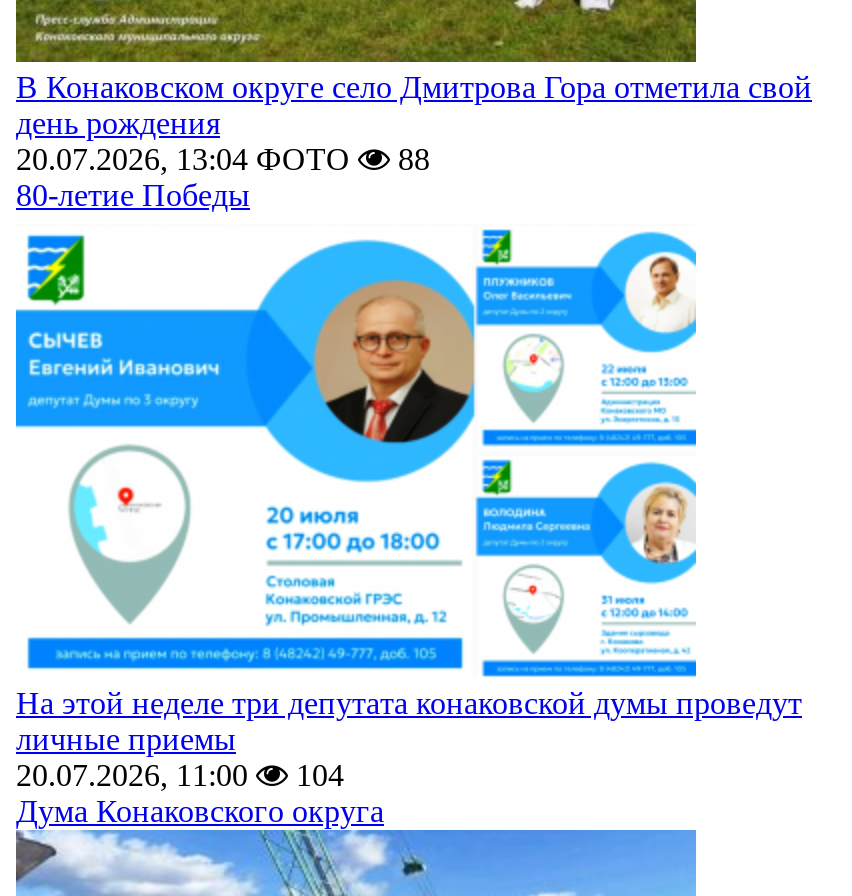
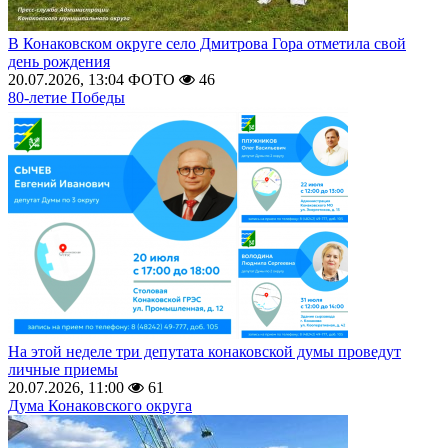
- 20.07.2026, 13:04 ФОТО 88
+ 20.07.2026, 13:04 ФОТО 46

- 20.07.2026, 11:00 104
+ 20.07.2026, 11:00 61
